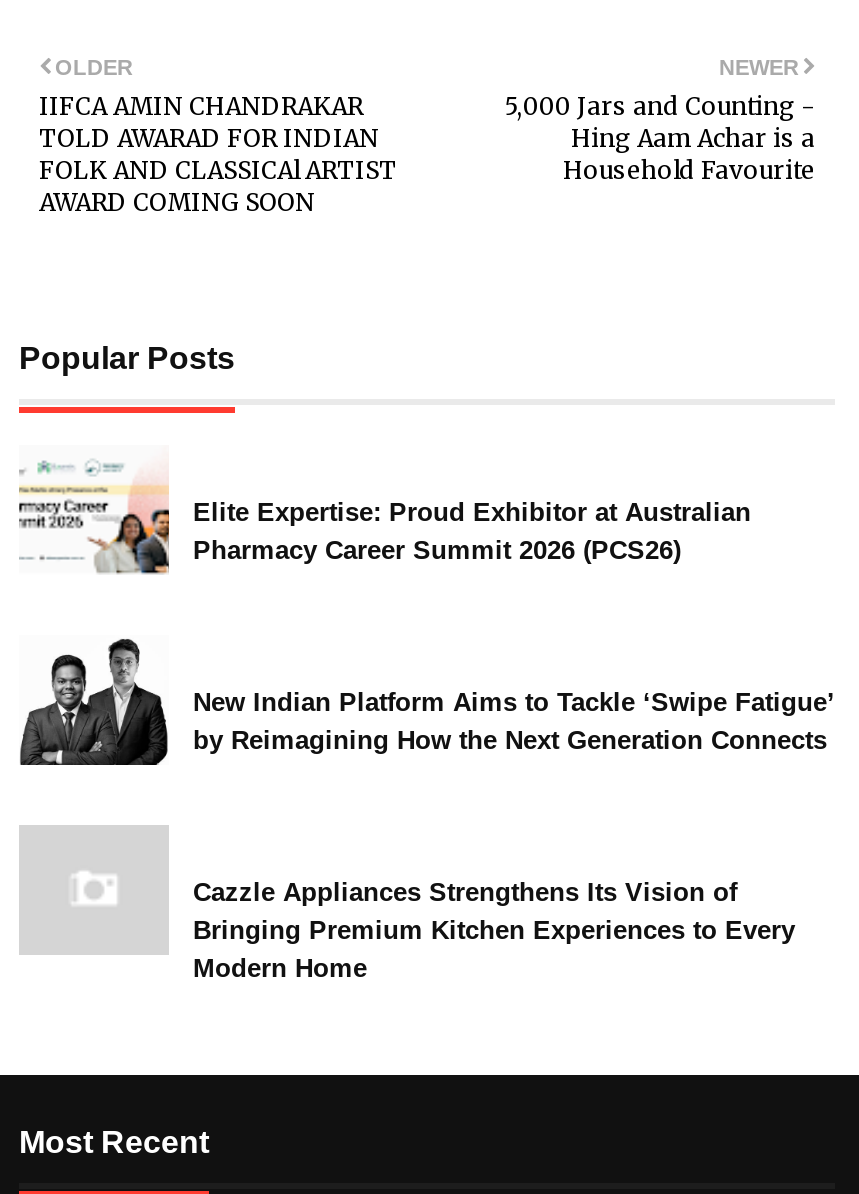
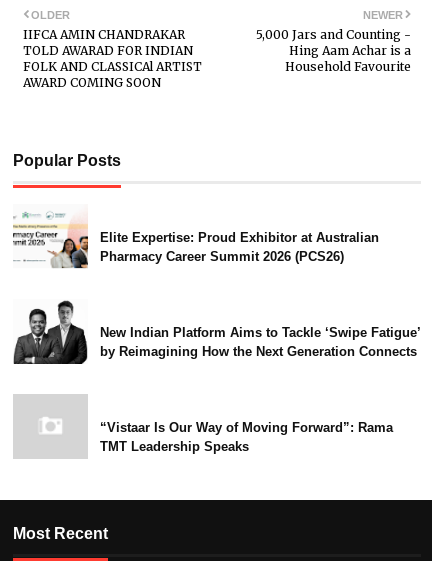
- Cazzle Appliances Strengthens Its Vision of
- Bringing Premium Kitchen Experiences to Every
- Modern Home
+ “Vistaar Is Our Way of Moving Forward”: Rama
+ TMT Leadership Speaks
